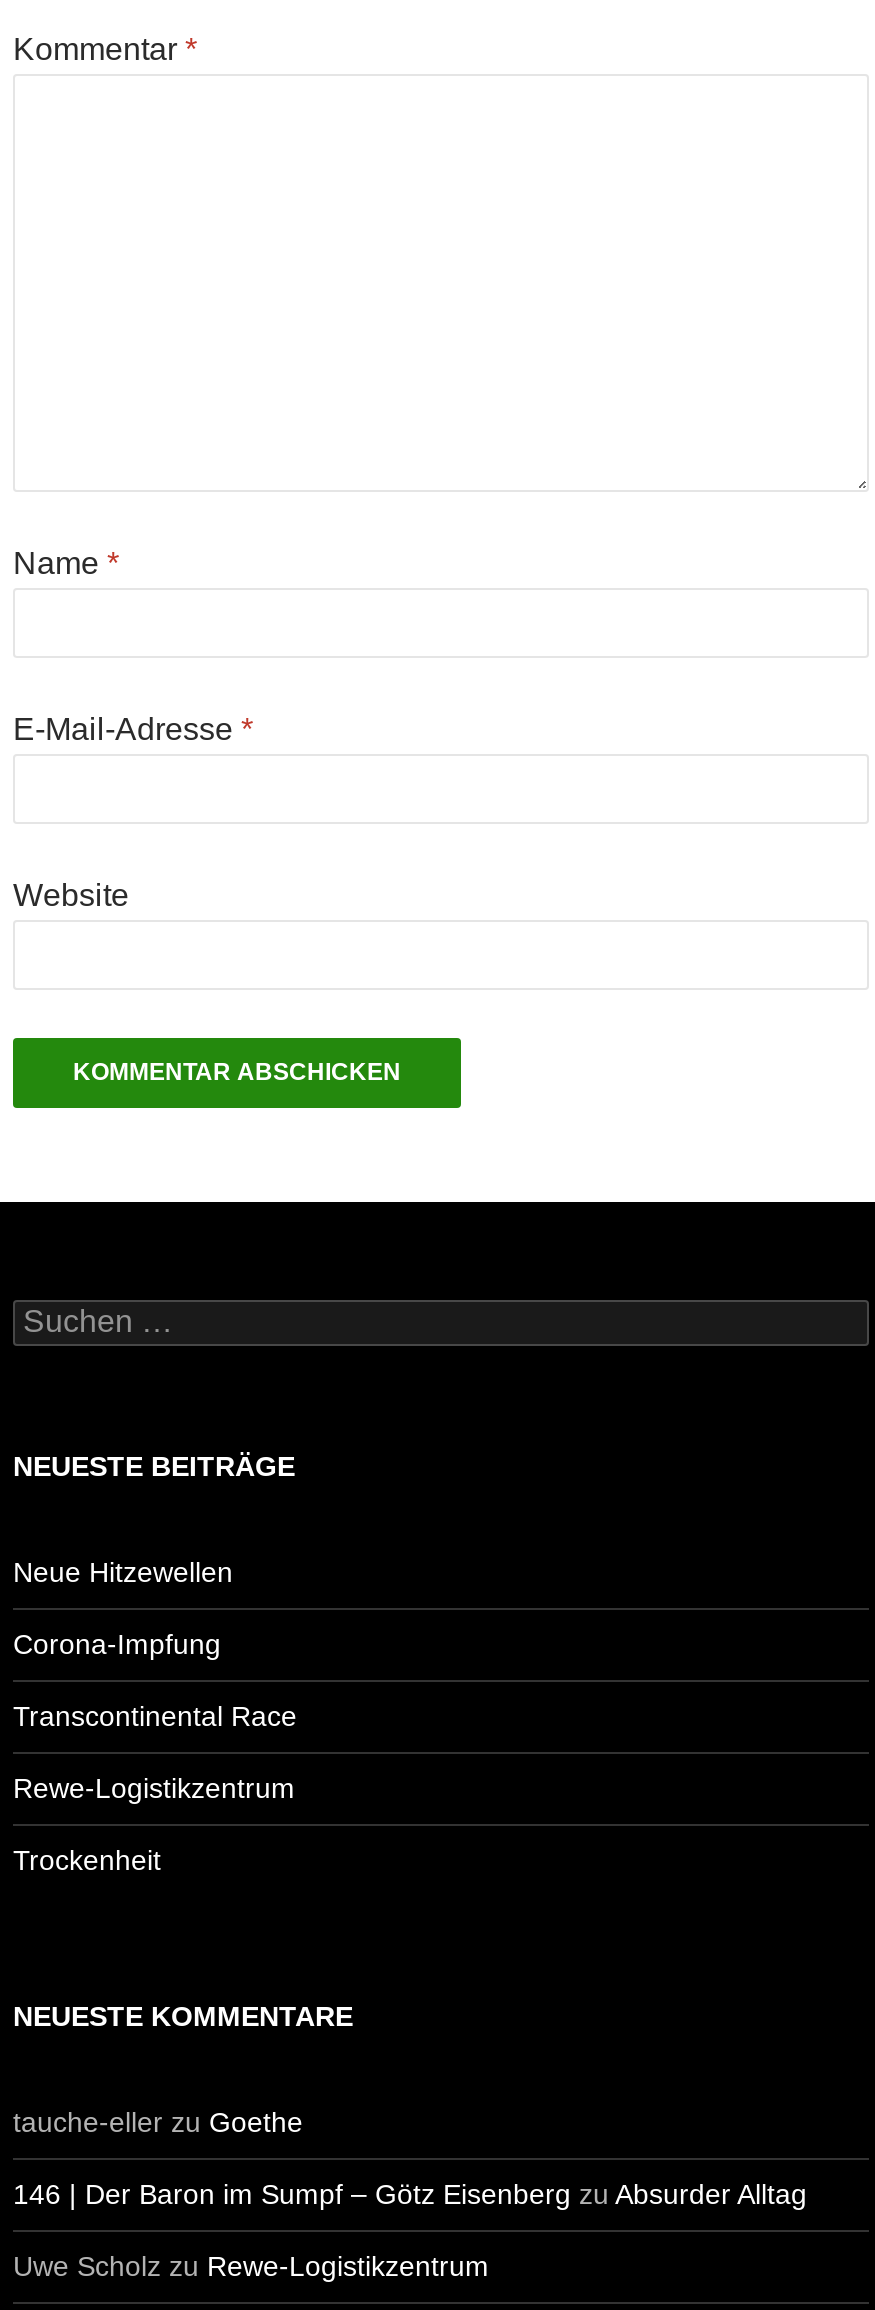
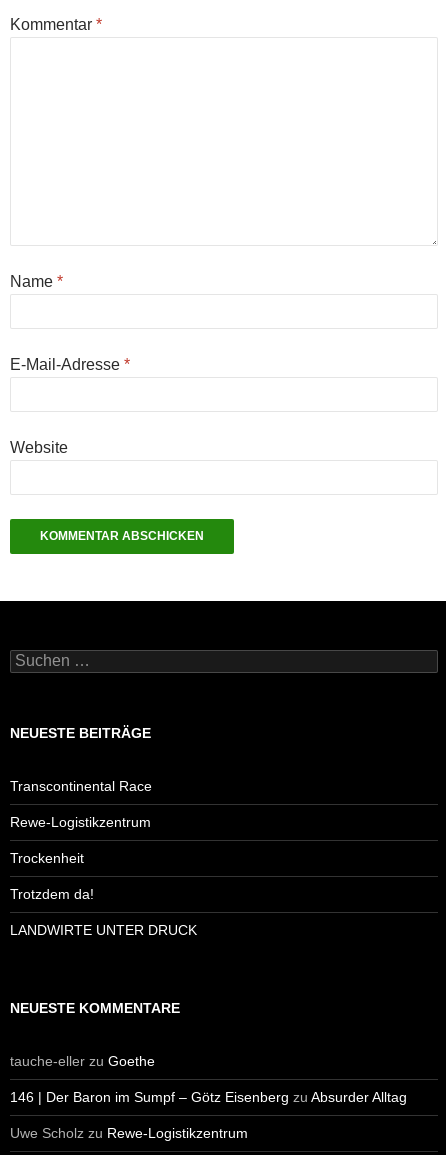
- Neue Hitzewellen
- Corona-Impfung

moved up: Transcontinental Race | Rewe-Logistikzentrum | Trockenheit

+ Trotzdem da!
+ LANDWIRTE UNTER DRUCK
